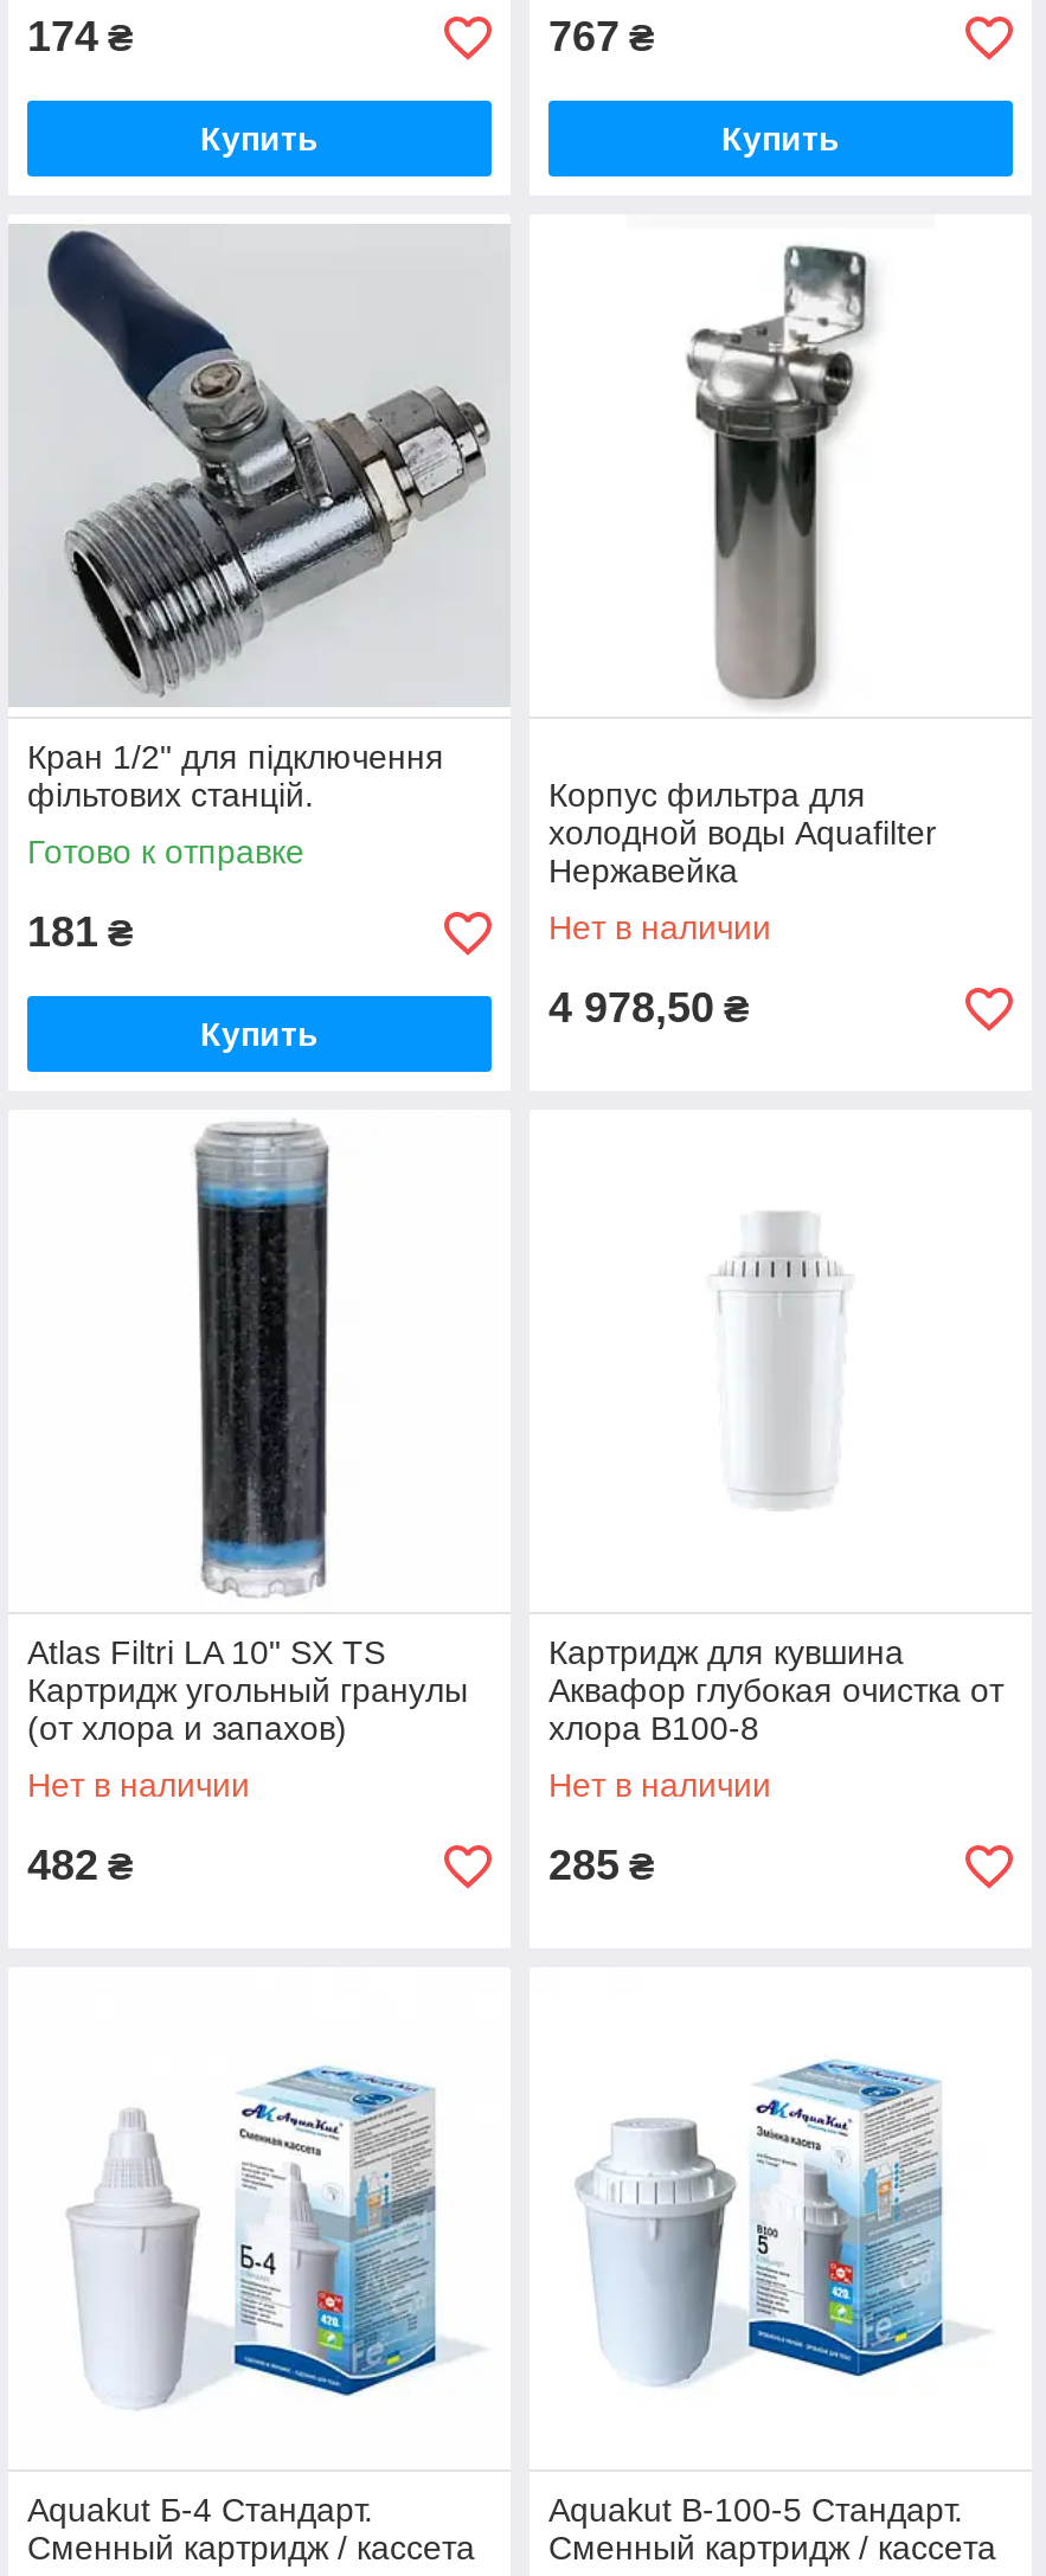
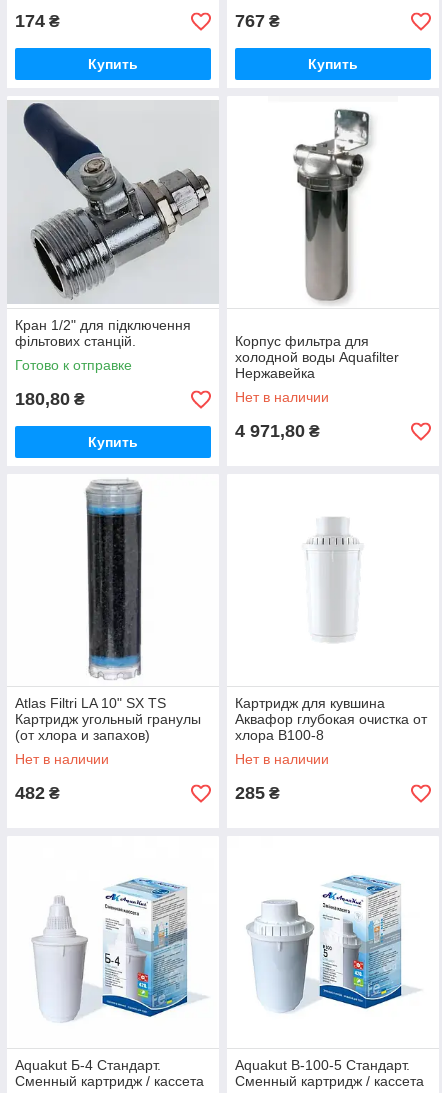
- 181 ₴
+ 180,80 ₴

- 4 978,50 ₴
+ 4 971,80 ₴
